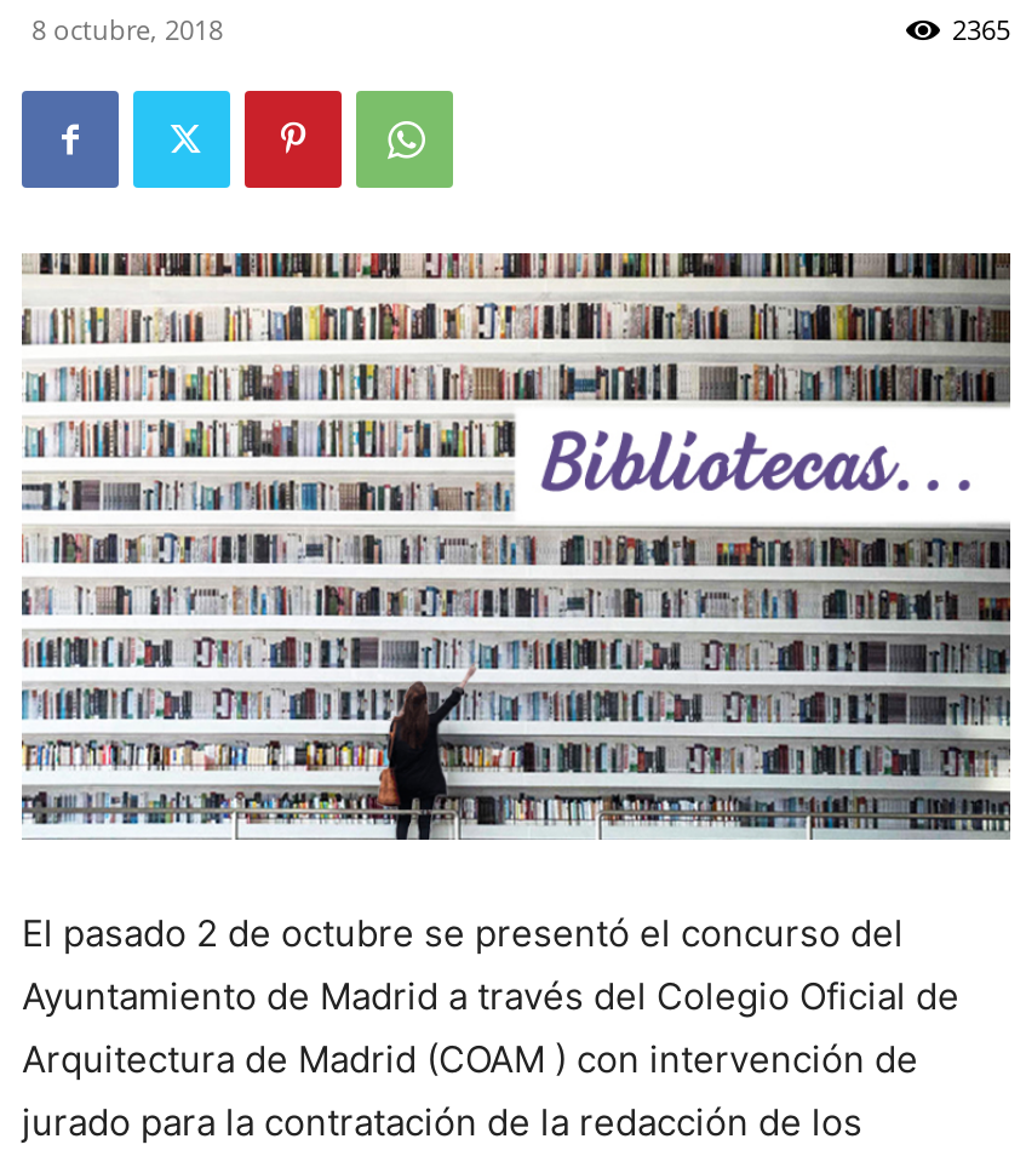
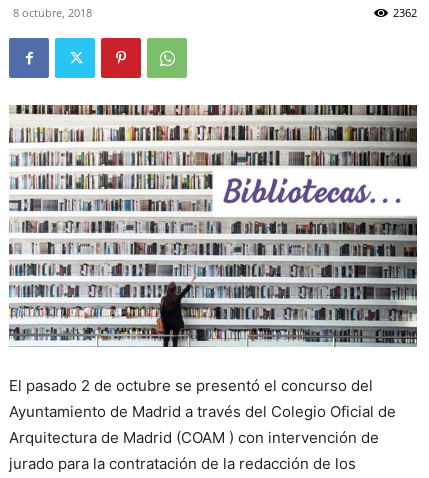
- 2365
+ 2362
